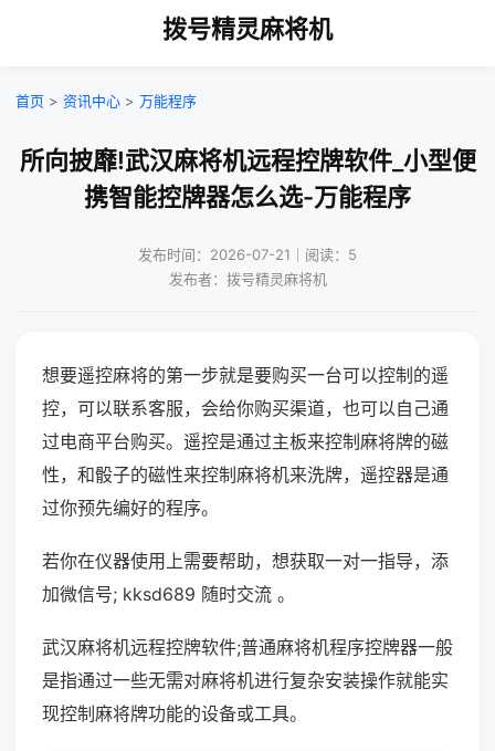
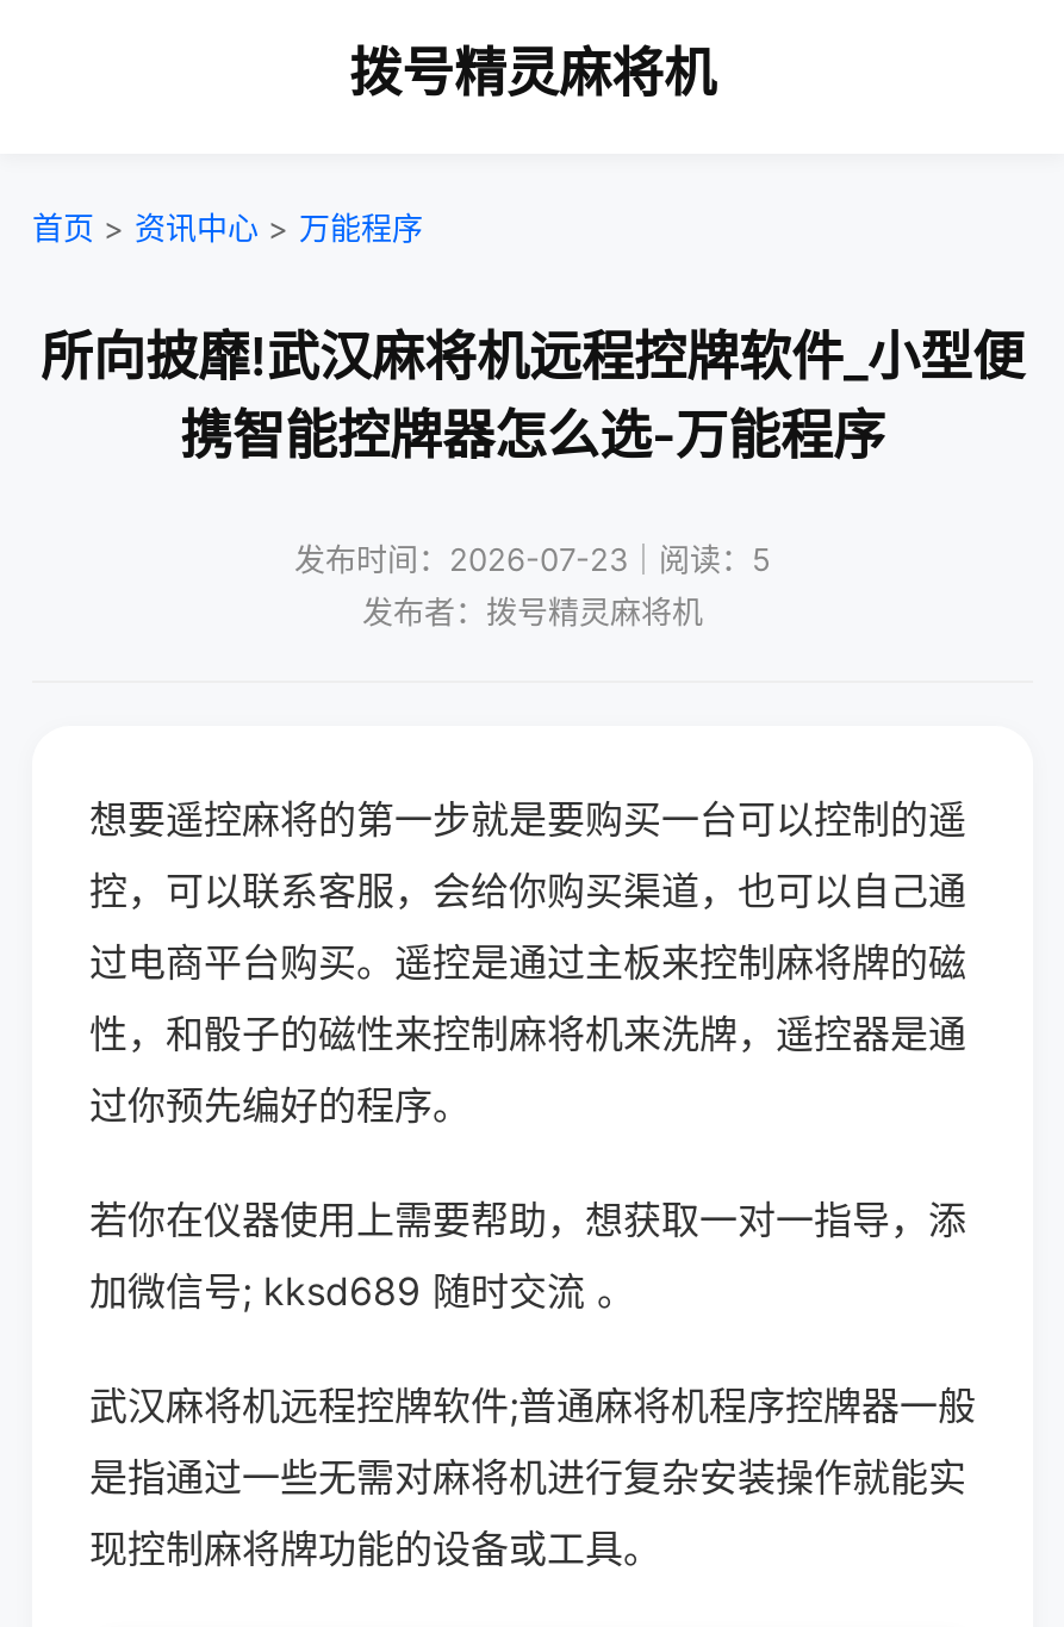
- 发布时间：2026-07-21｜阅读：5
+ 发布时间：2026-07-23｜阅读：5
